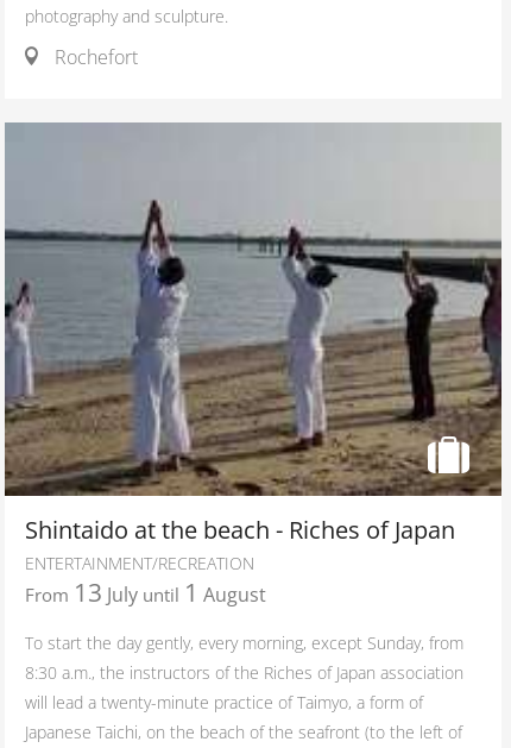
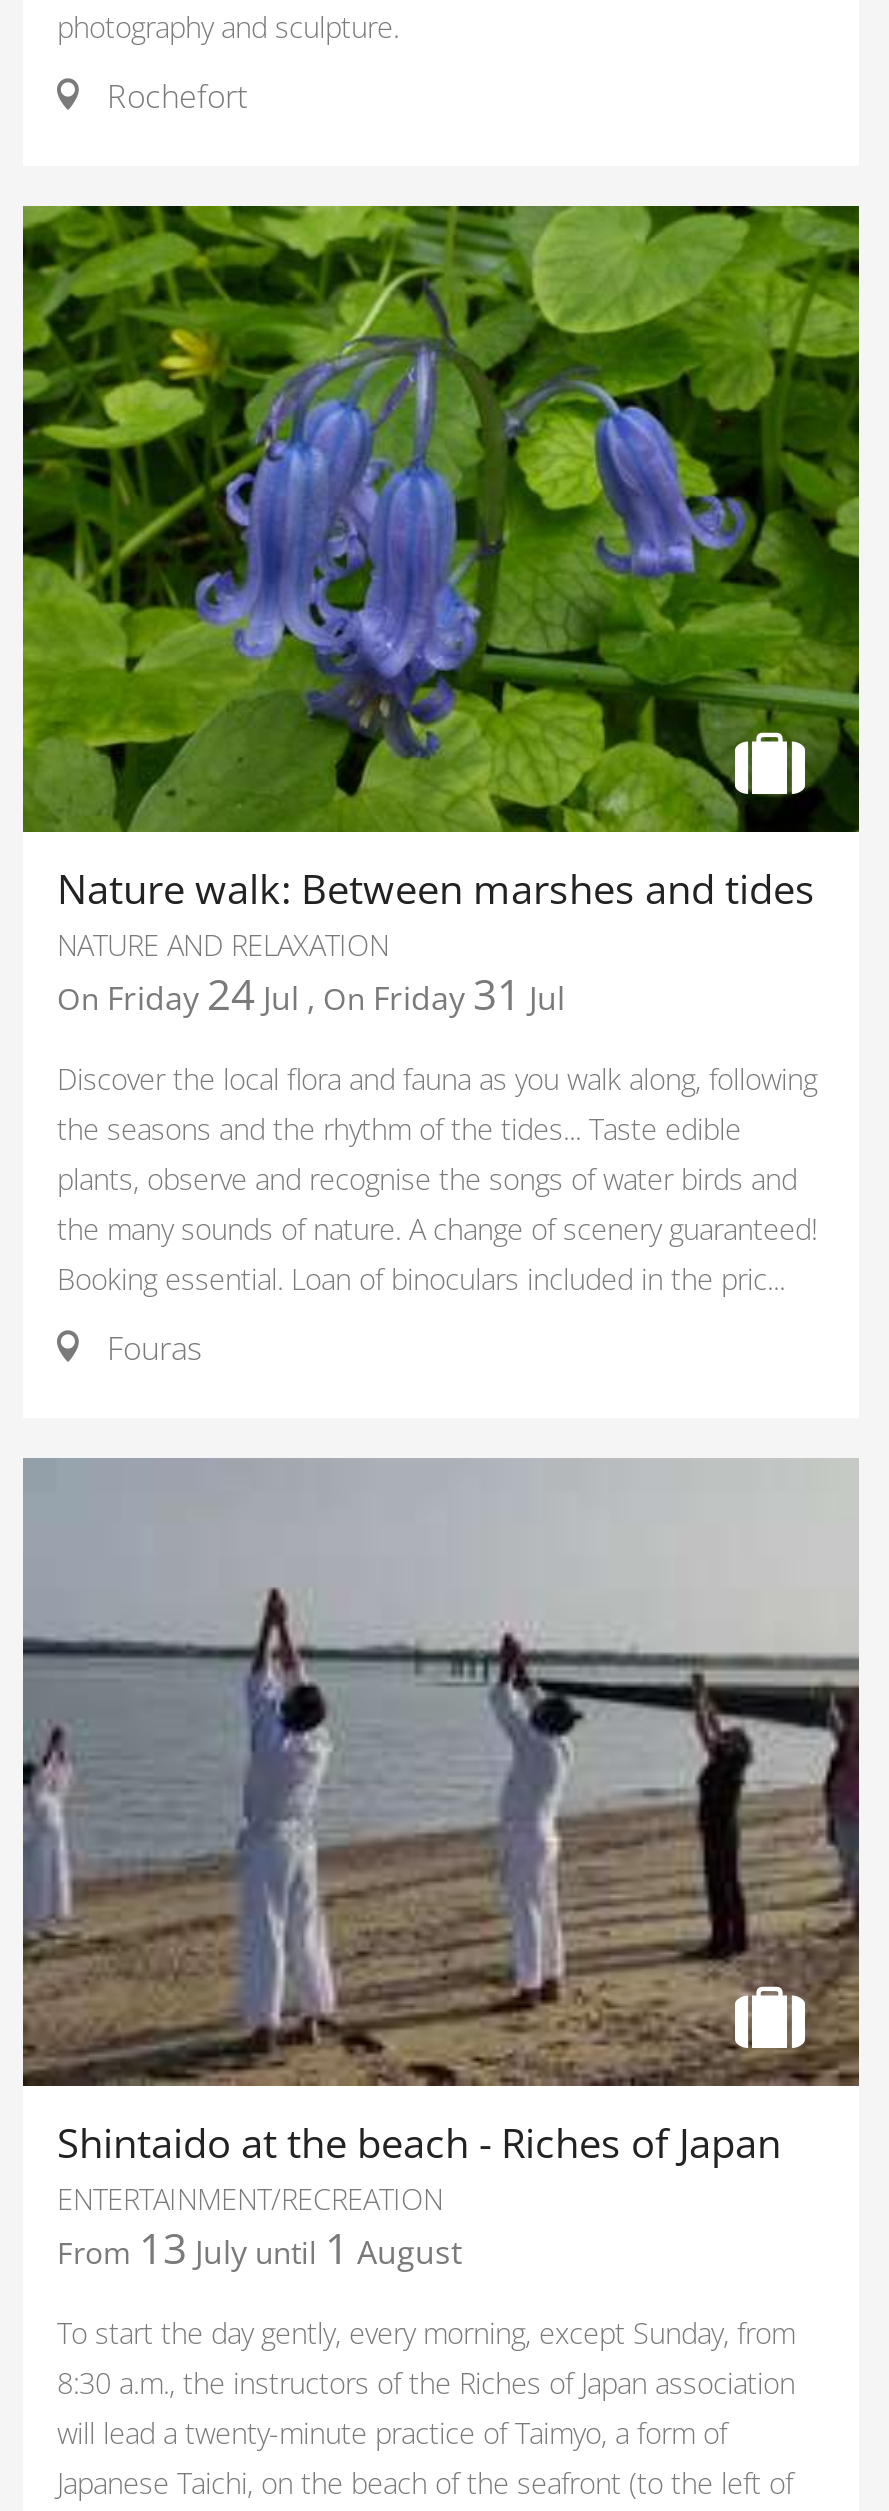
+ [image]
+ Nature walk: Between marshes and tides
+ NATURE AND RELAXATION
+ On Friday 24 Jul, On Friday 31 Jul
+ Discover the local flora and fauna as you walk along, following
+ the seasons and the rhythm of the tides... Taste edible
+ plants, observe and recognise the songs of water birds and
+ the many sounds of nature. A change of scenery guaranteed!
+ Booking essential. Loan of binoculars included in the pric...
+ Fouras
